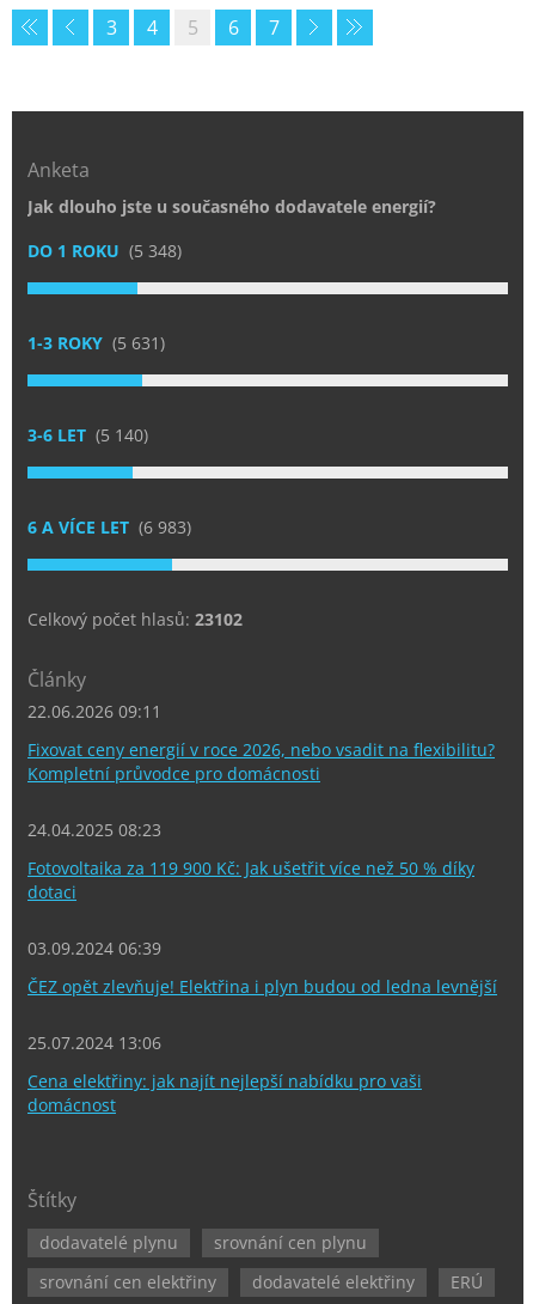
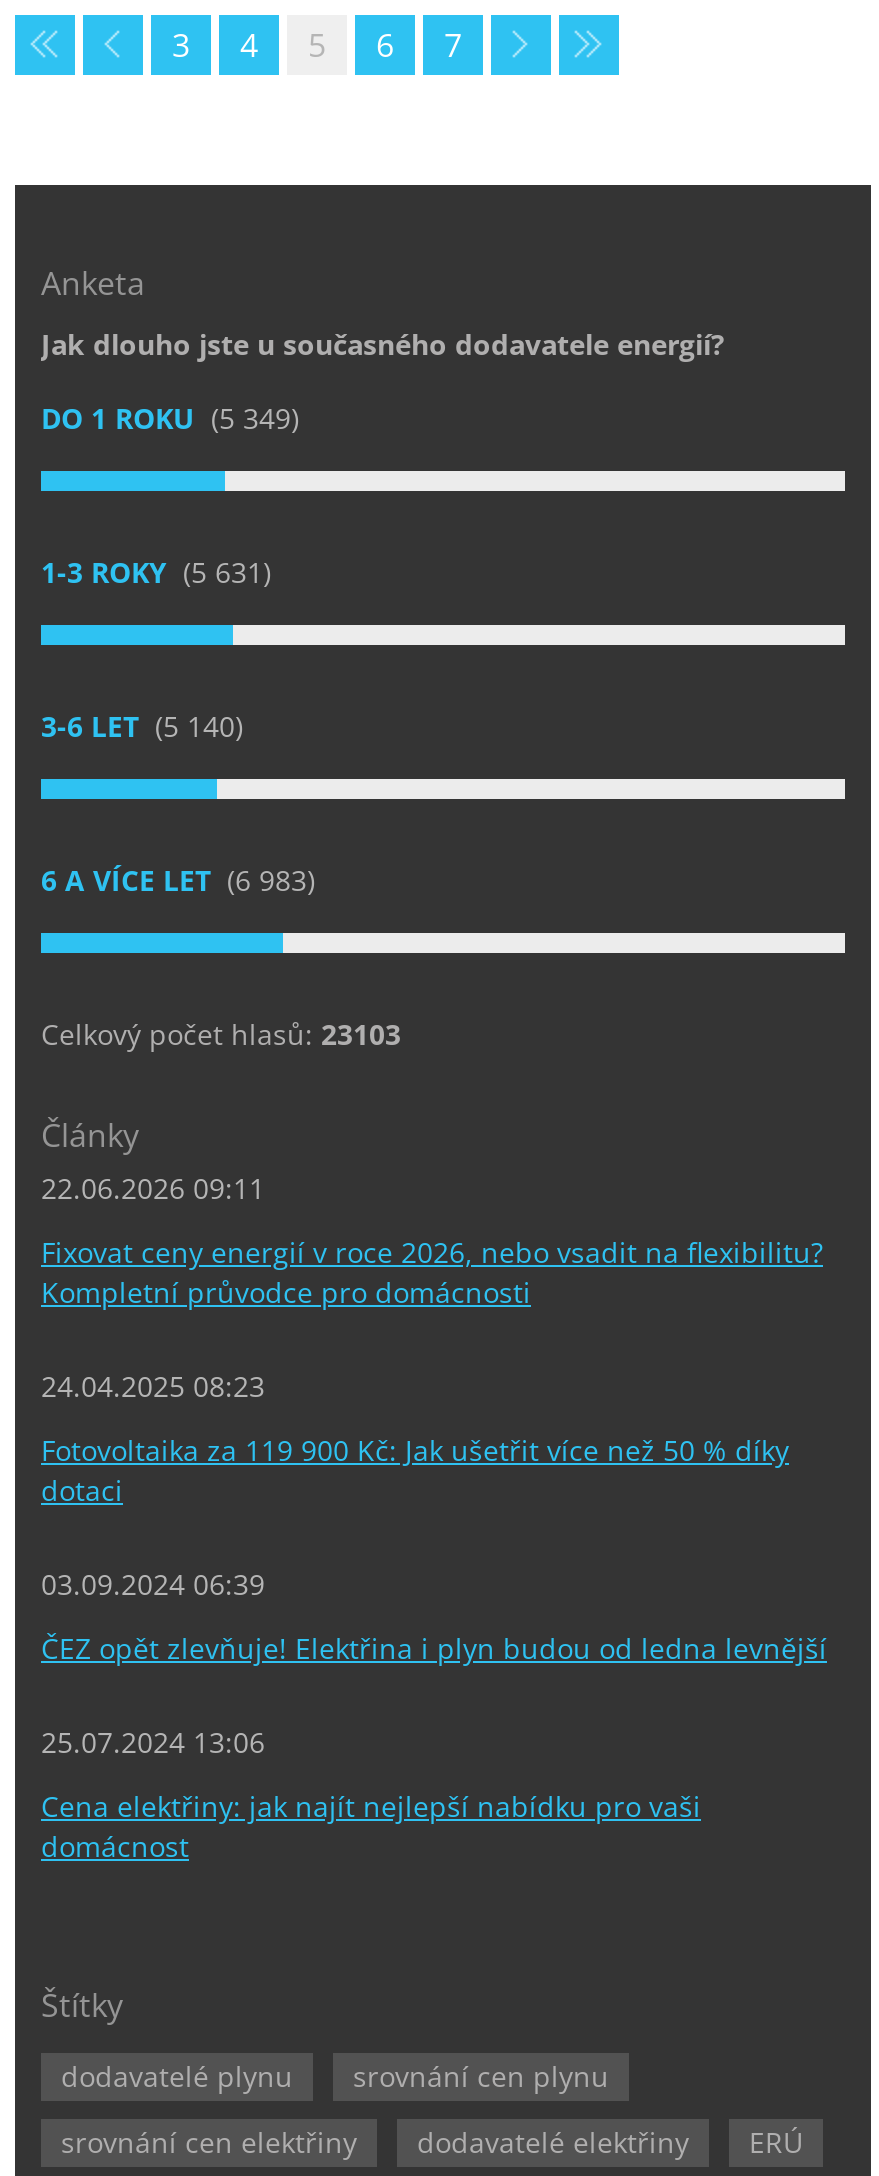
- DO 1 ROKU (5 348)
+ DO 1 ROKU (5 349)

- Celkový počet hlasů: 23102
+ Celkový počet hlasů: 23103
